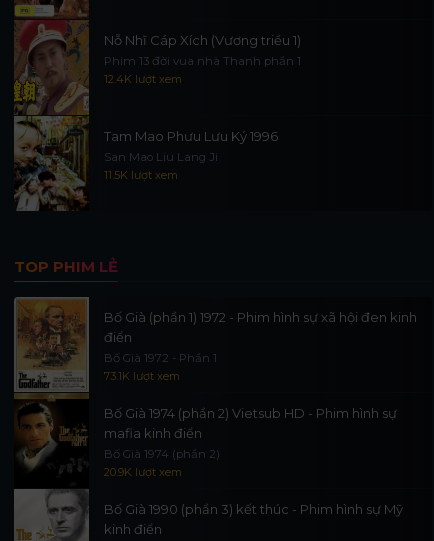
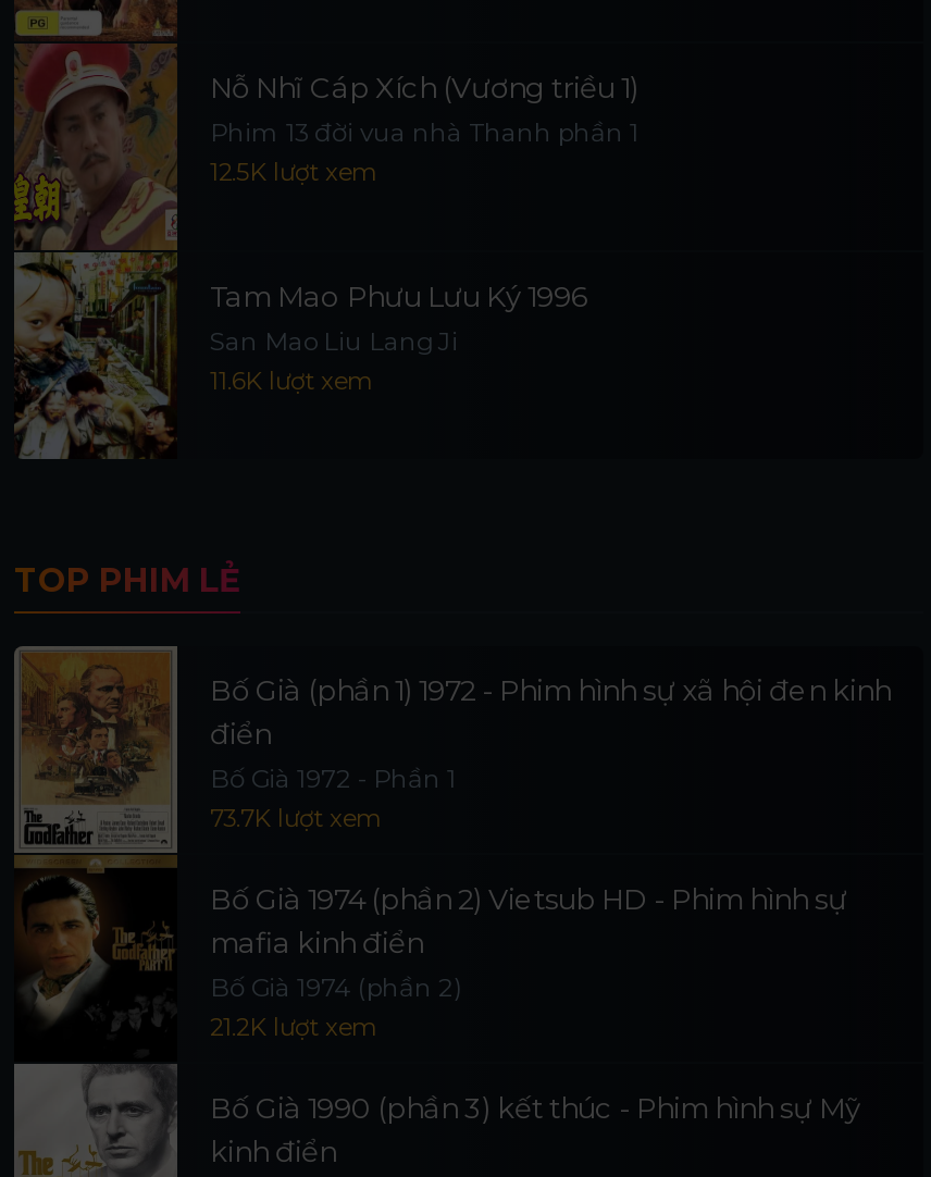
- 12.4K lượt xem
+ 12.5K lượt xem

- 11.5K lượt xem
+ 11.6K lượt xem

- 73.1K lượt xem
+ 73.7K lượt xem

- 20.9K lượt xem
+ 21.2K lượt xem
